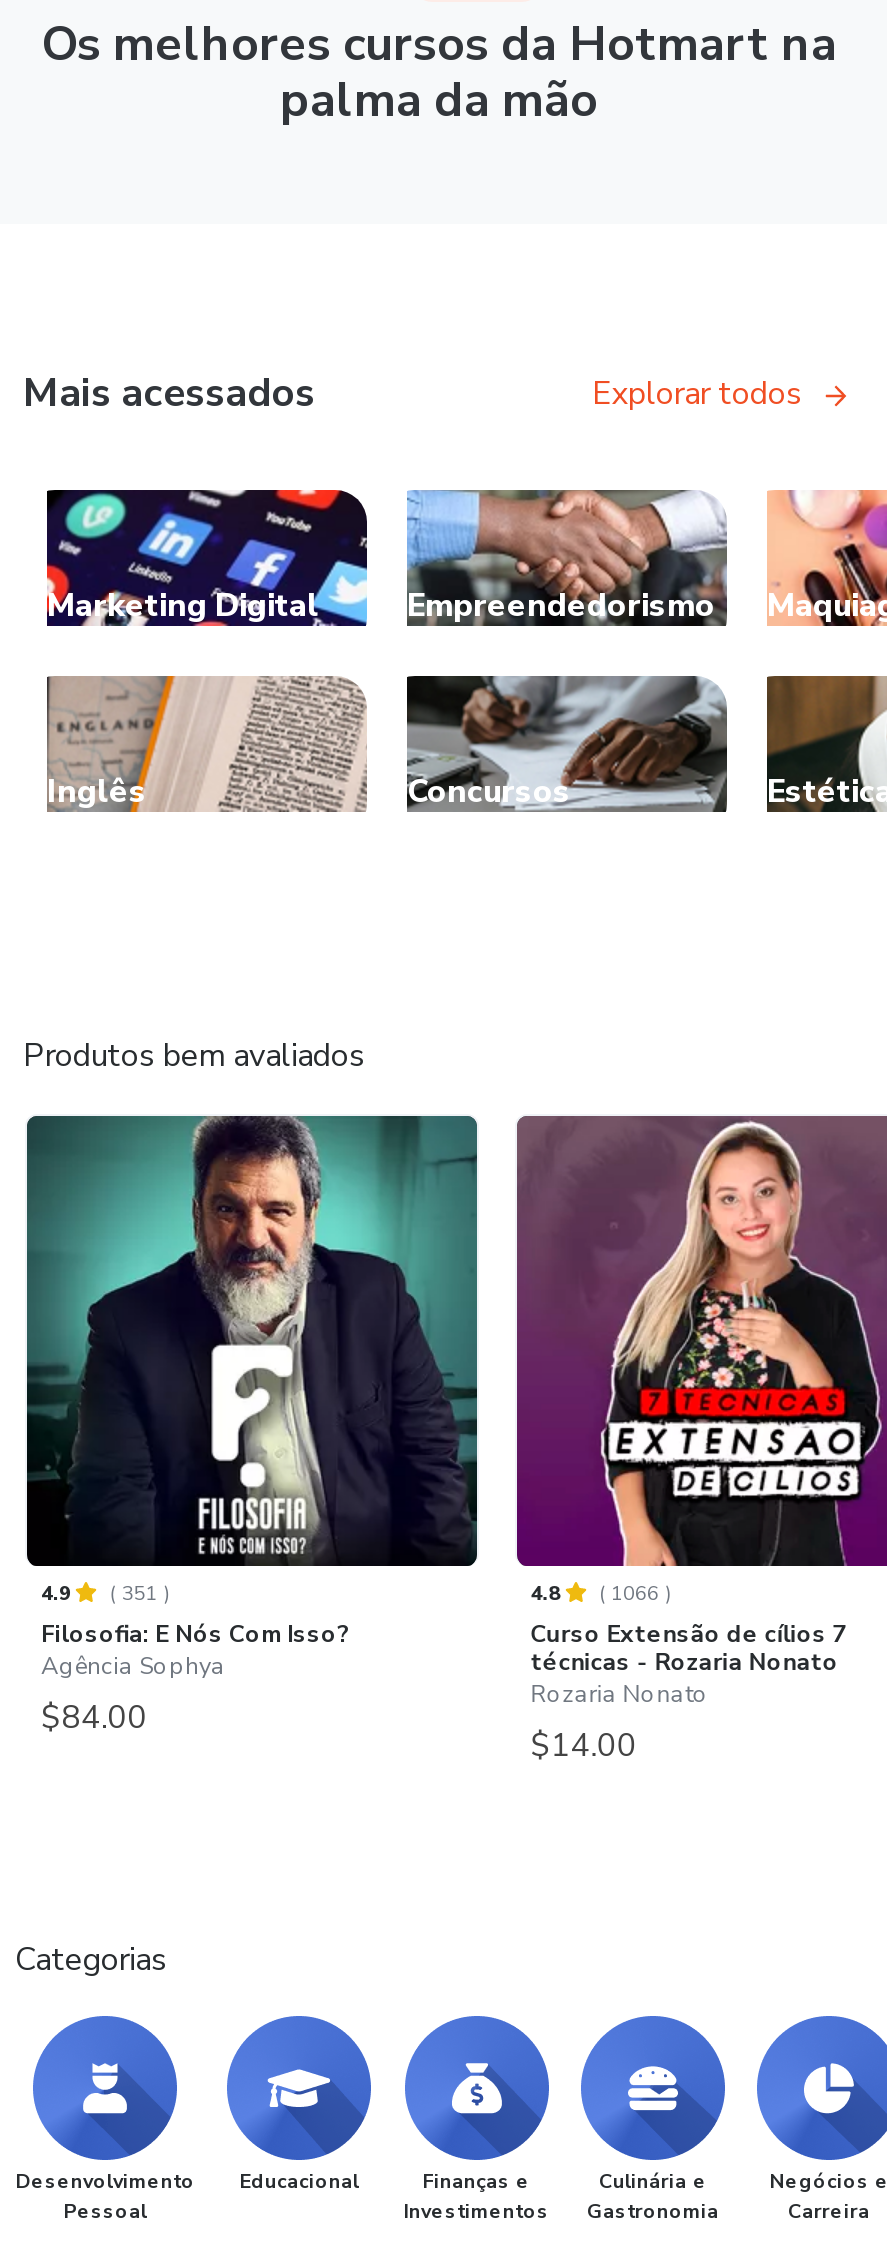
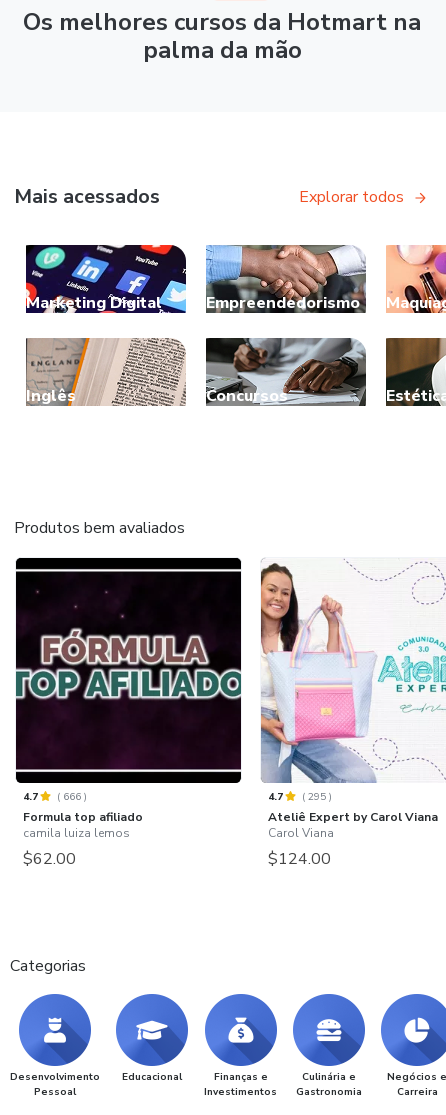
- [image]
- 4.9
- (351)
- Filosofia: E Nós Com Isso?
- Agência Sophya
- $84.00
+ [image]
+ 4.7
+ (666)
+ Formula top afiliado
+ camila luiza lemos
+ $62.00

- [image]
- 4.8
- (1066)
- Curso Extensão de cílios 7
- técnicas - Rozaria Nonato
- Rozaria Nonato
- $14.00
+ [image]
+ 4.7
+ (295)
+ Ateliê Expert by Carol Viana
+ Carol Viana
+ $124.00
